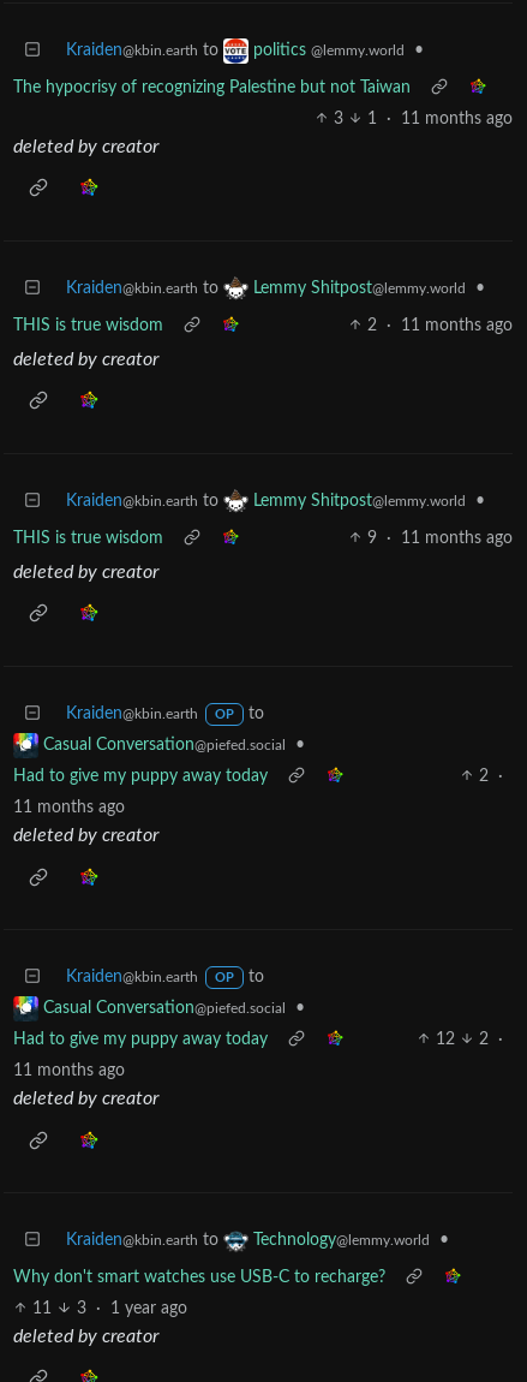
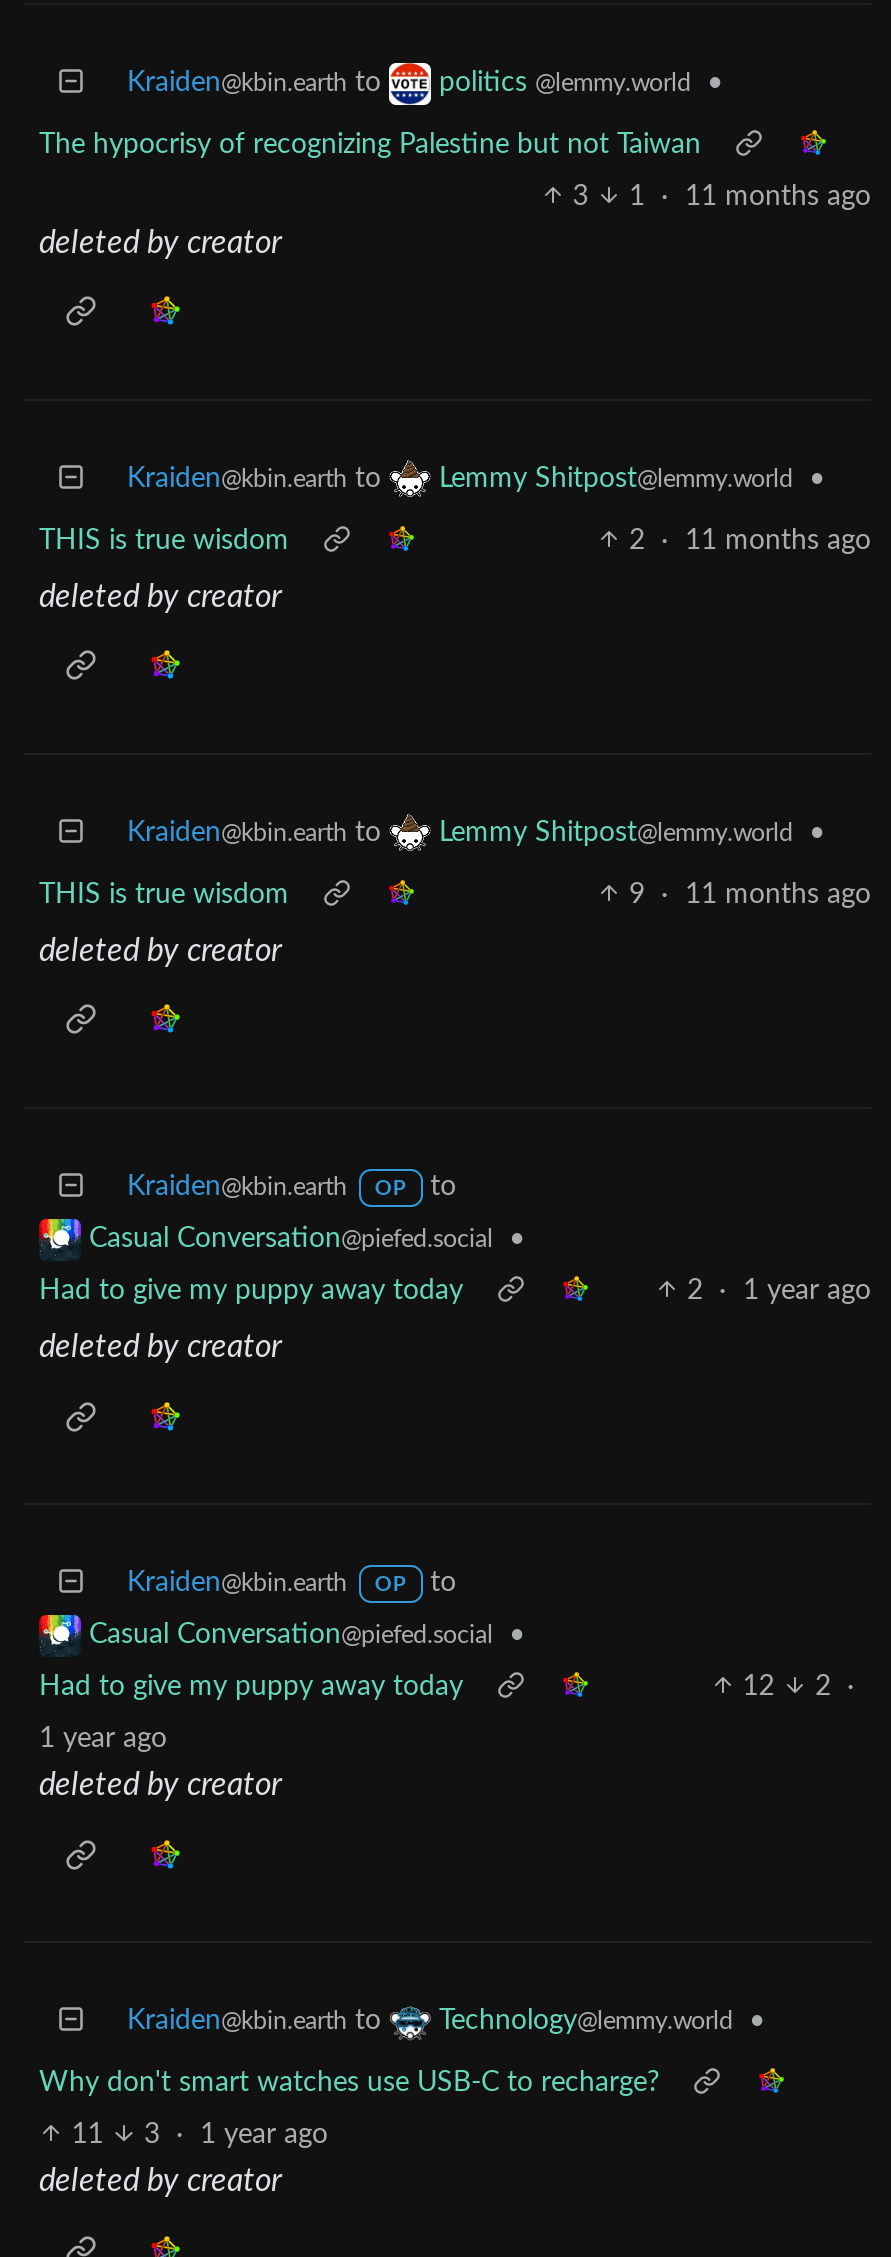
- 2 ·
- 11 months ago
+ 2 · 1 year ago

- 11 months ago
+ 1 year ago
